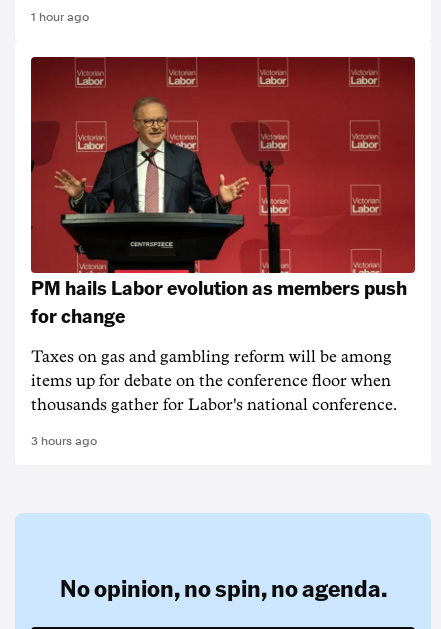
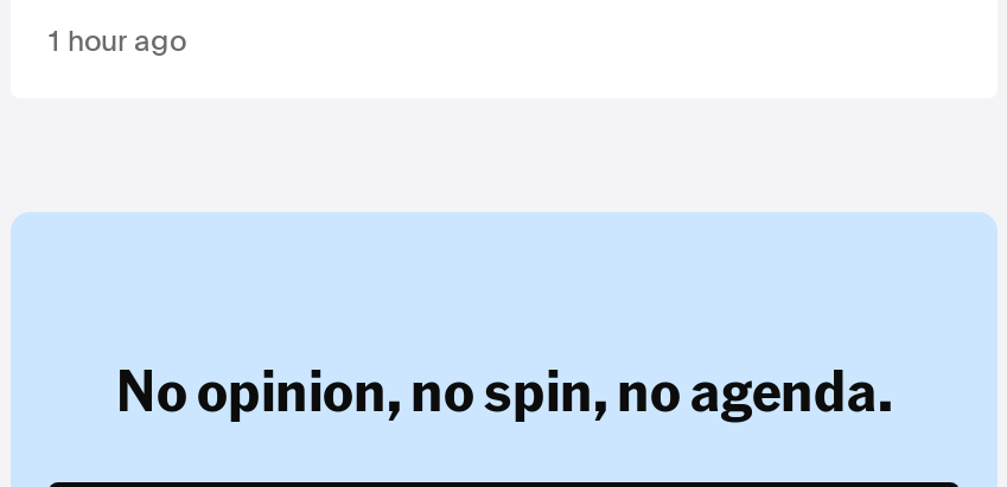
- [image]
- PM hails Labor evolution as members push
- for change
- Taxes on gas and gambling reform will be among
- items up for debate on the conference floor when
- thousands gather for Labor's national conference.
- 3 hours ago
